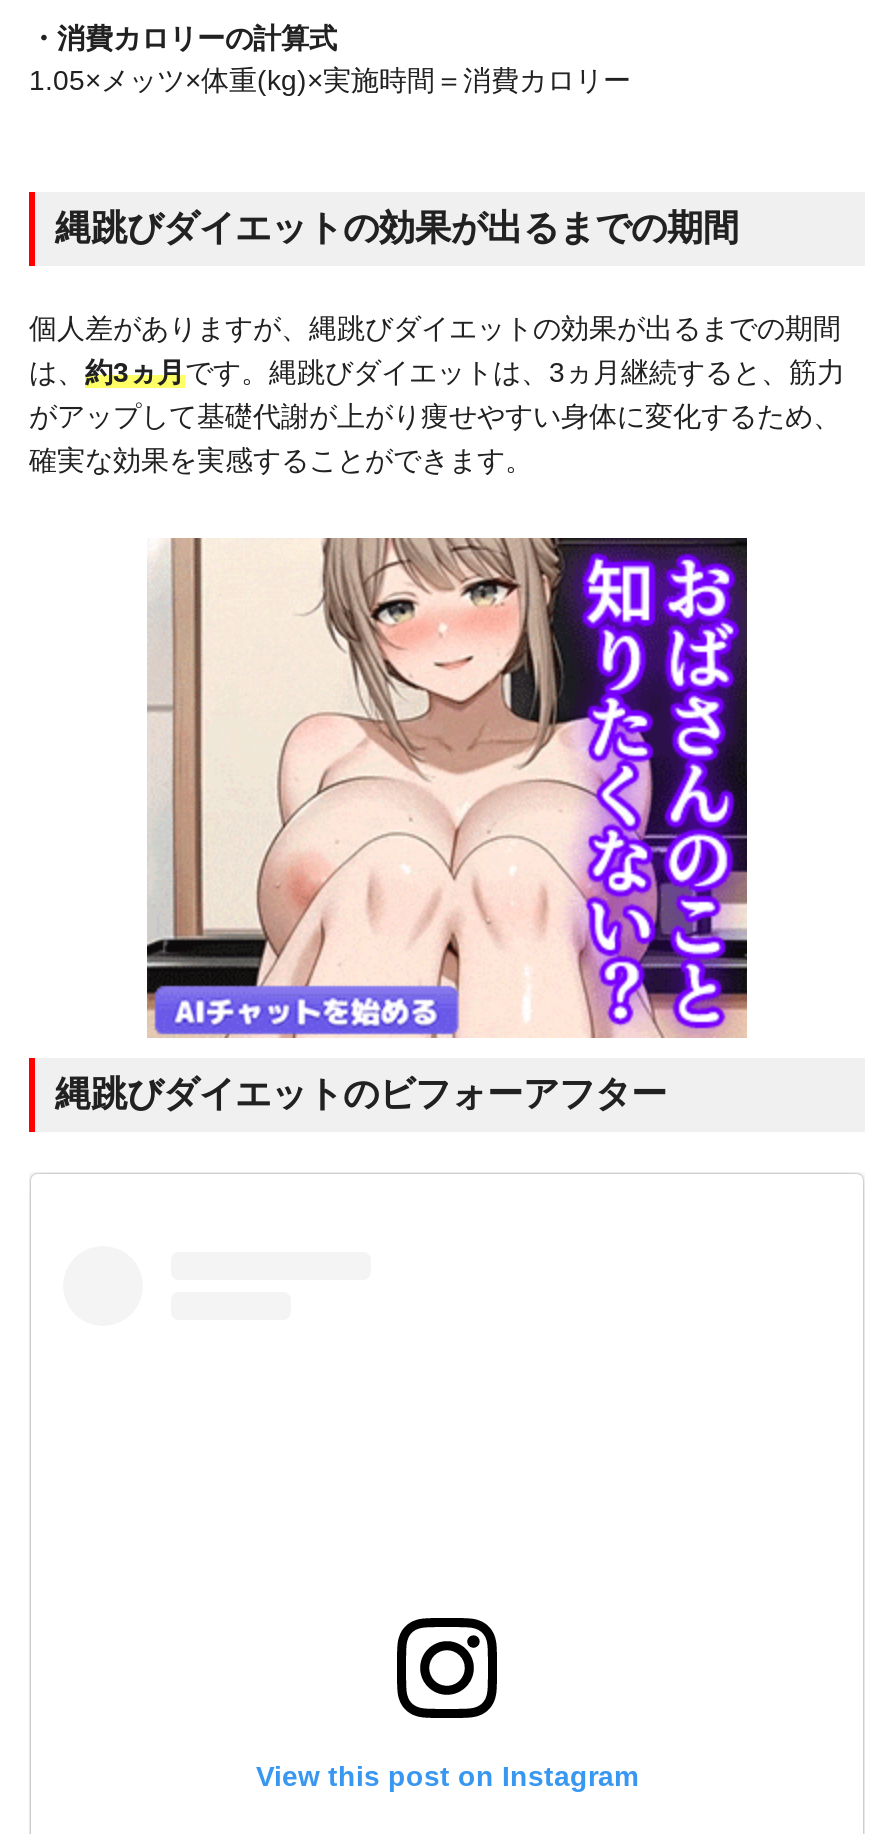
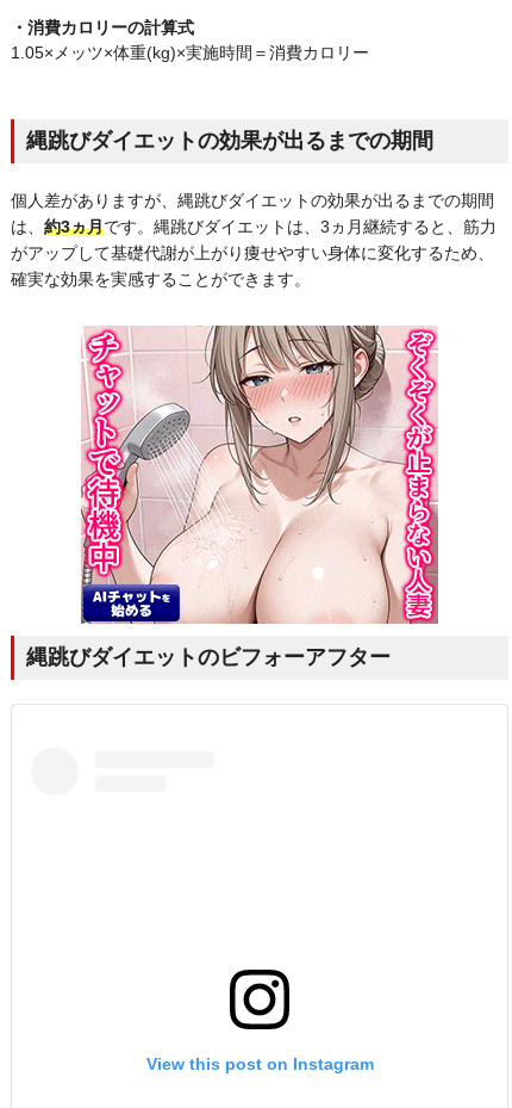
- [image]
+ [image]
